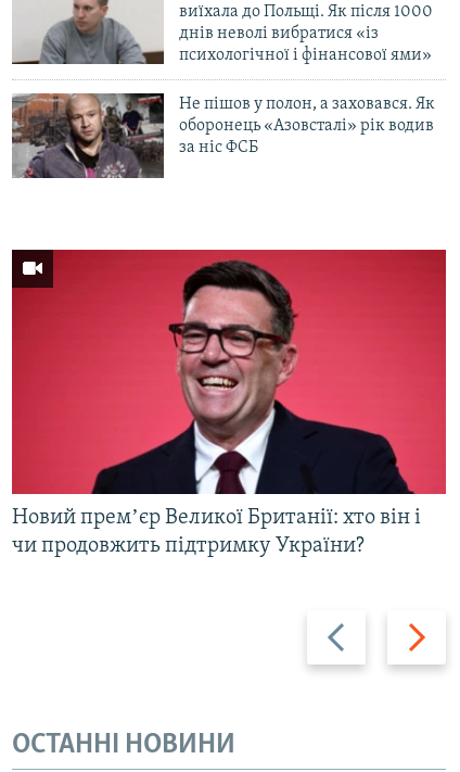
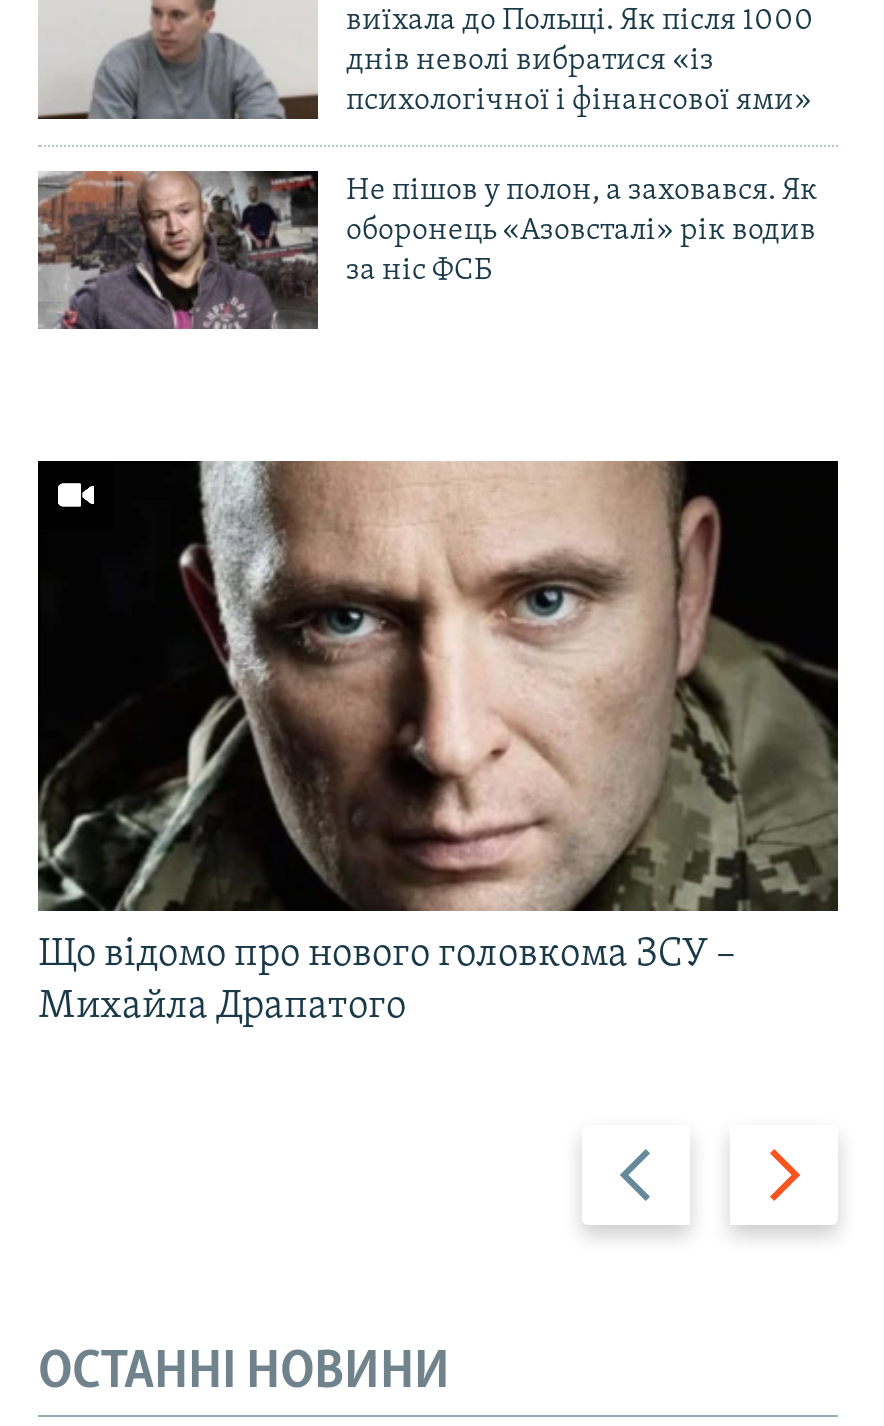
- [image]
- Новий премʼєр Великої Британії: хто він і
- чи продовжить підтримку України?
+ [image]
+ Що відомо про нового головкома ЗСУ –
+ Михайла Драпатого
